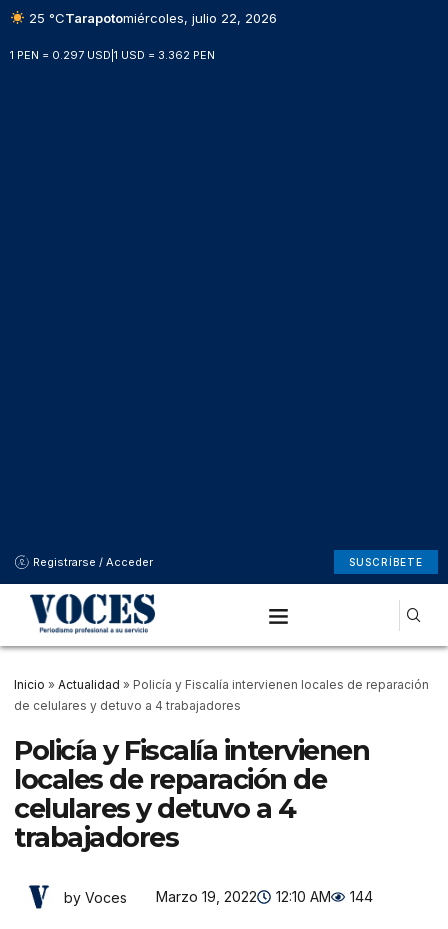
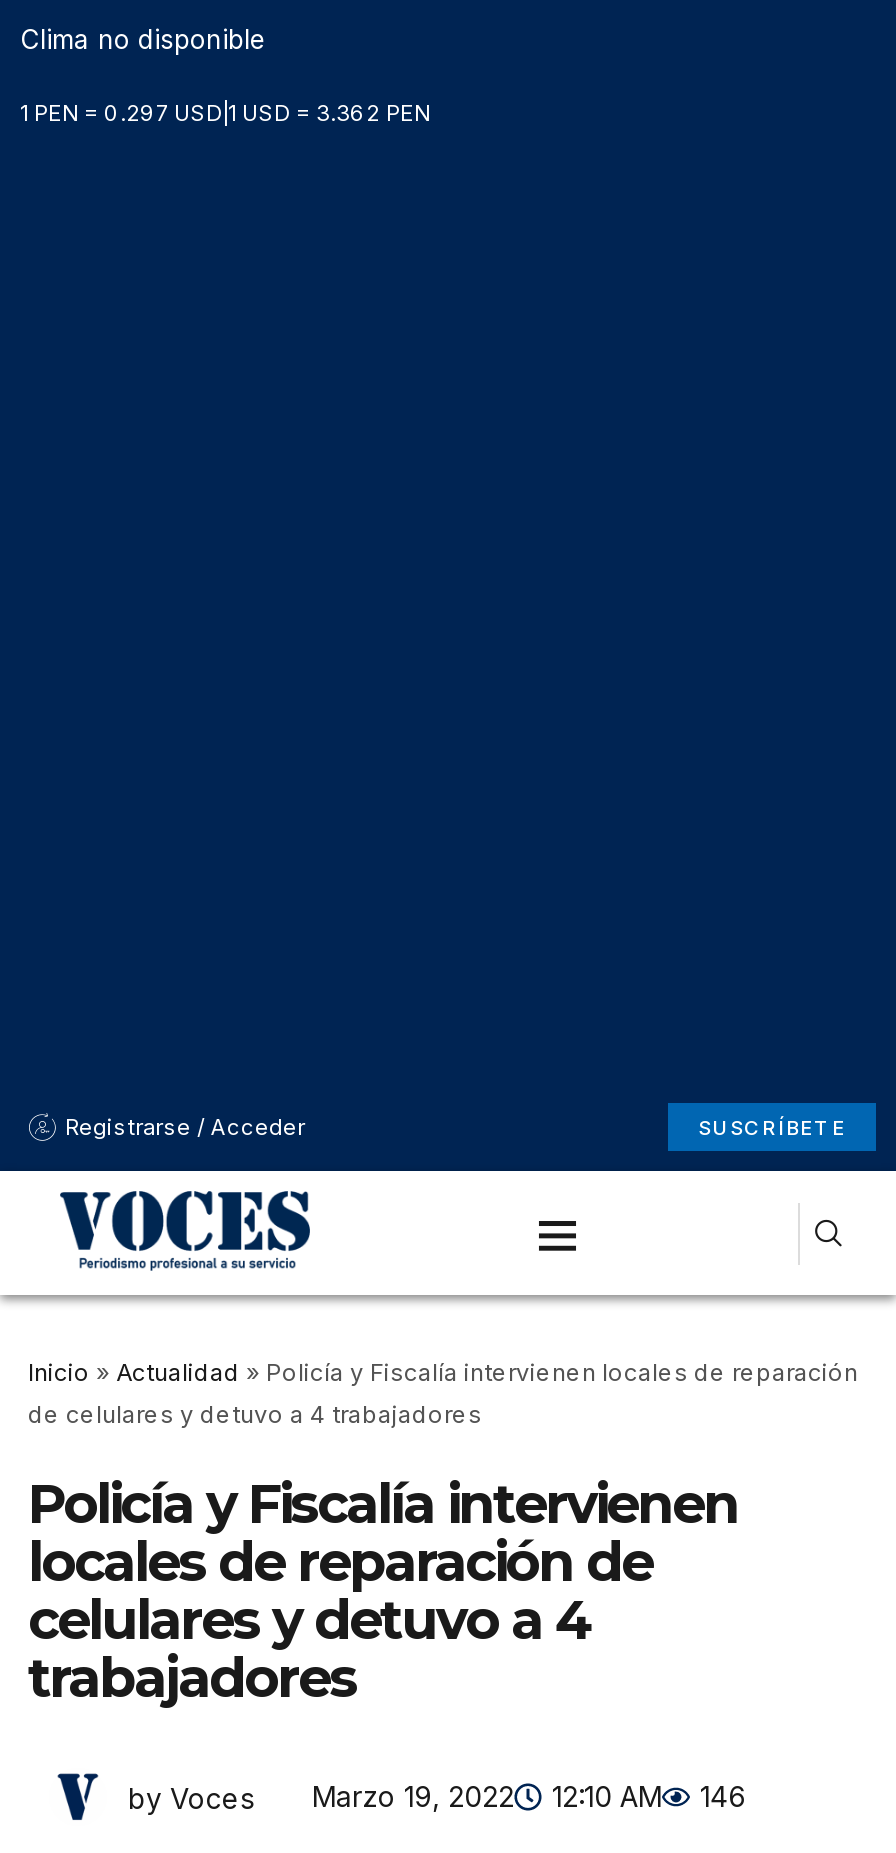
- 25 °CTarapotomiércoles, julio 22, 2026
+ Clima no disponible

- by Voces Marzo 19, 2022 12:10 AM 144
+ by Voces Marzo 19, 2022 12:10 AM 146
